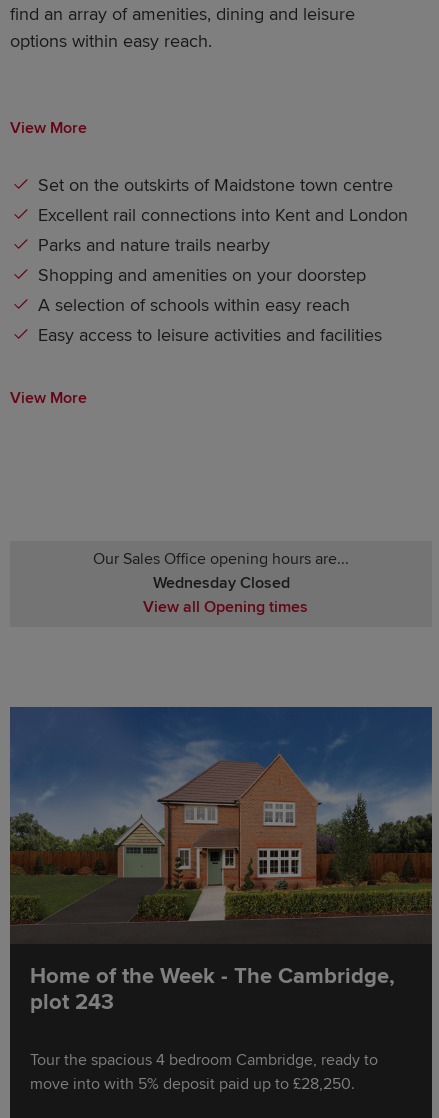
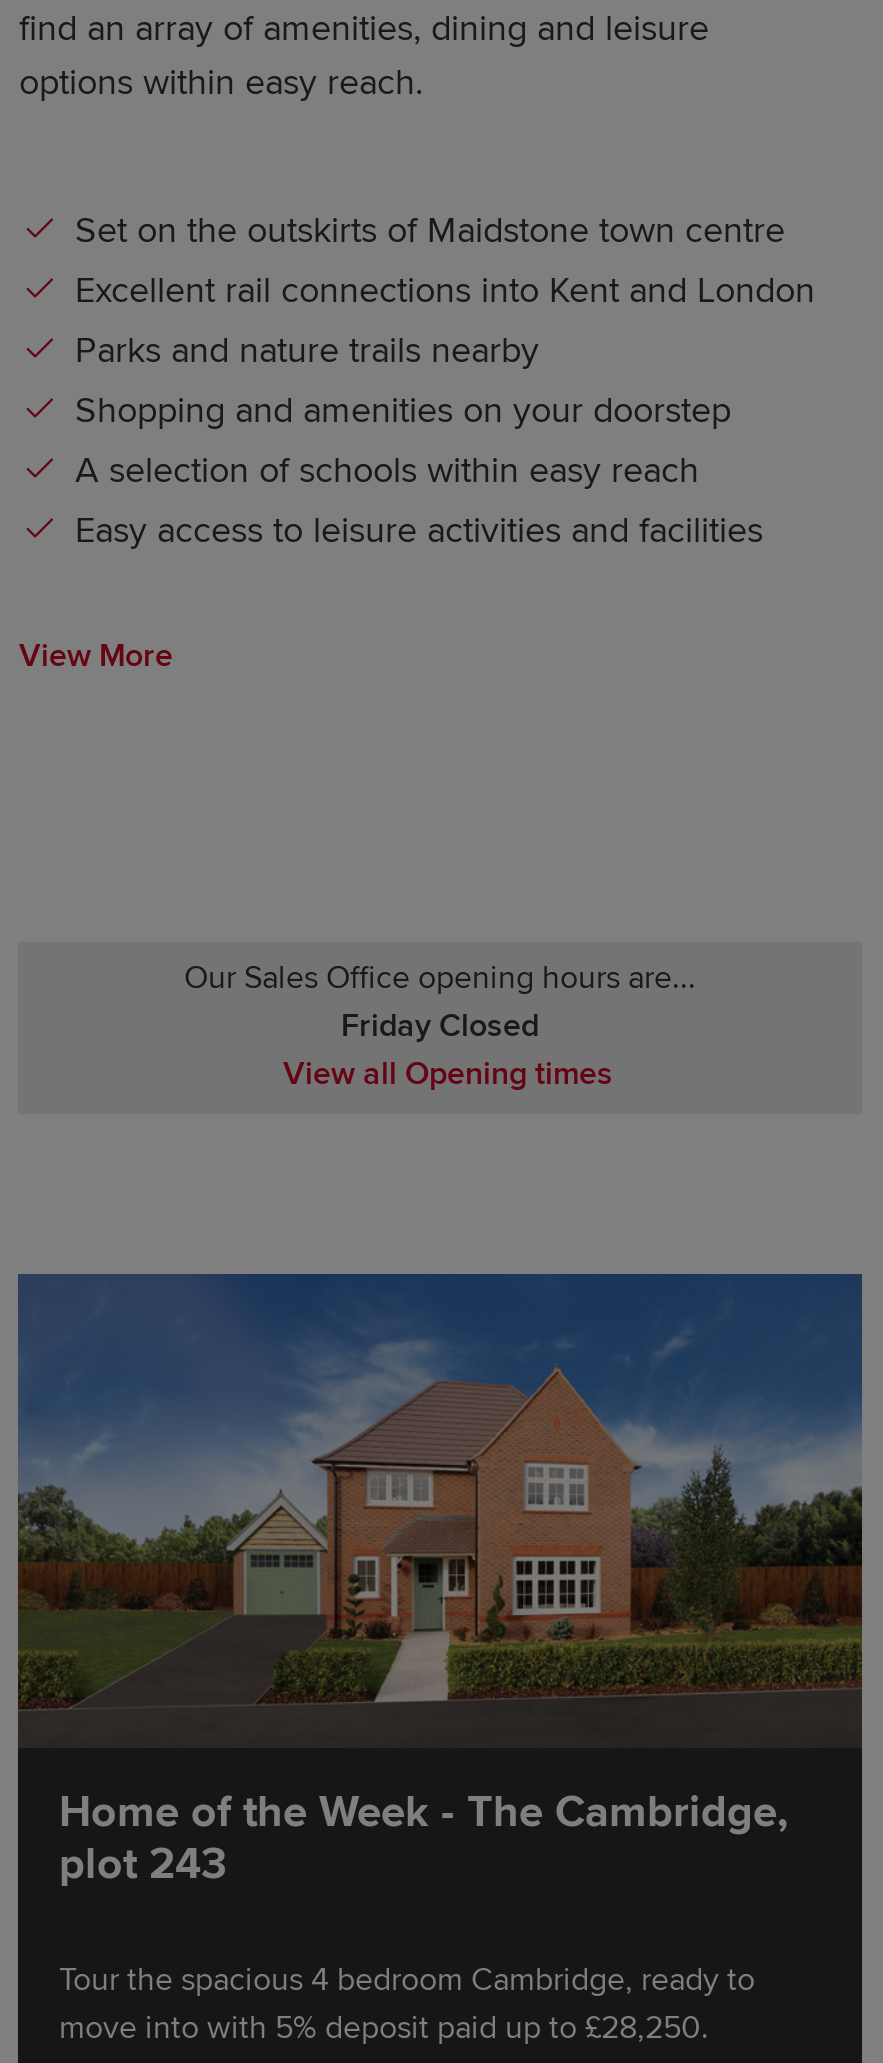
- View More

- Wednesday Closed
+ Friday Closed
